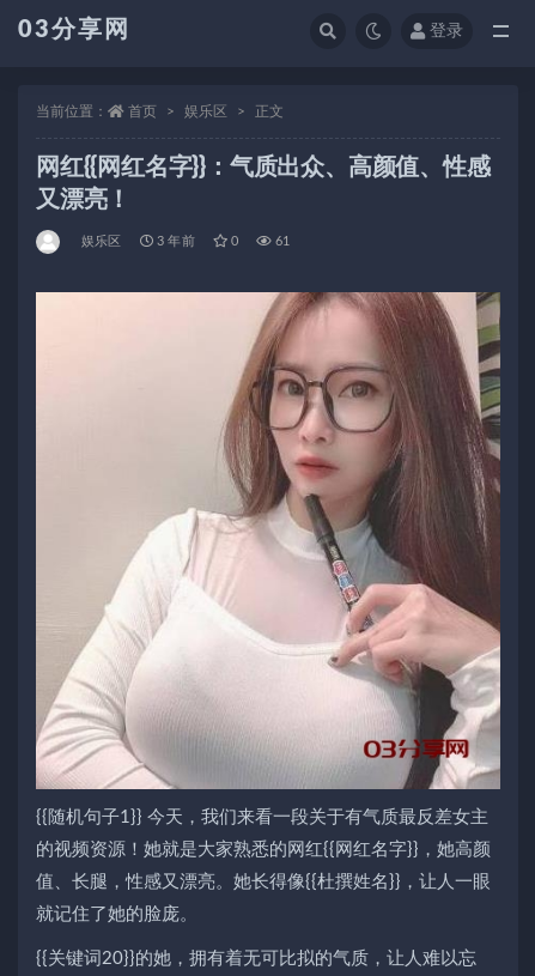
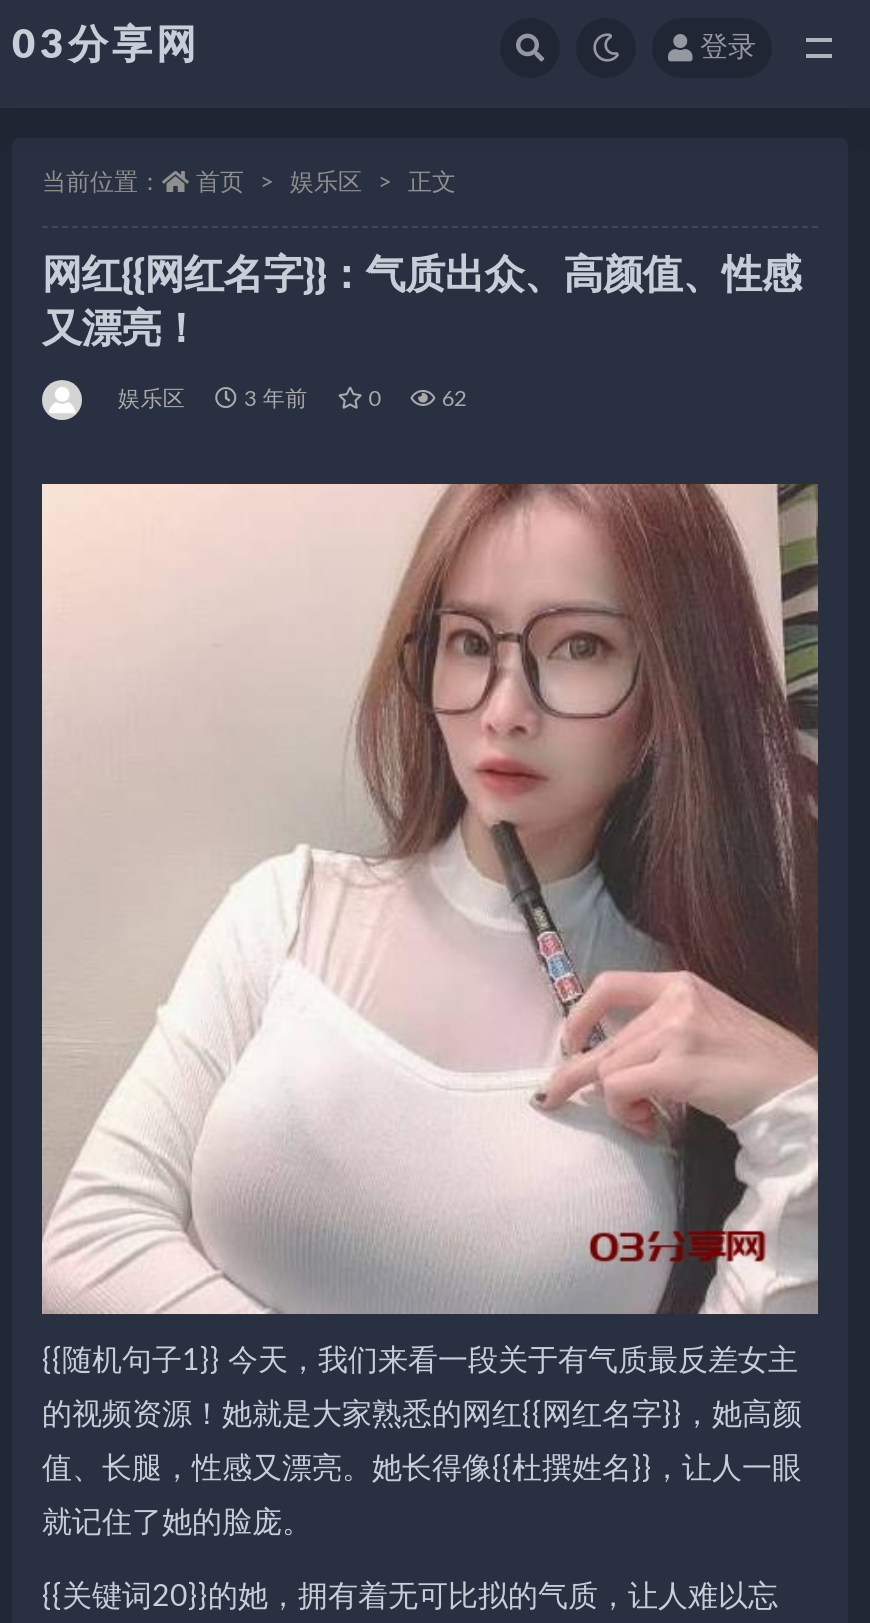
- 61
+ 62
